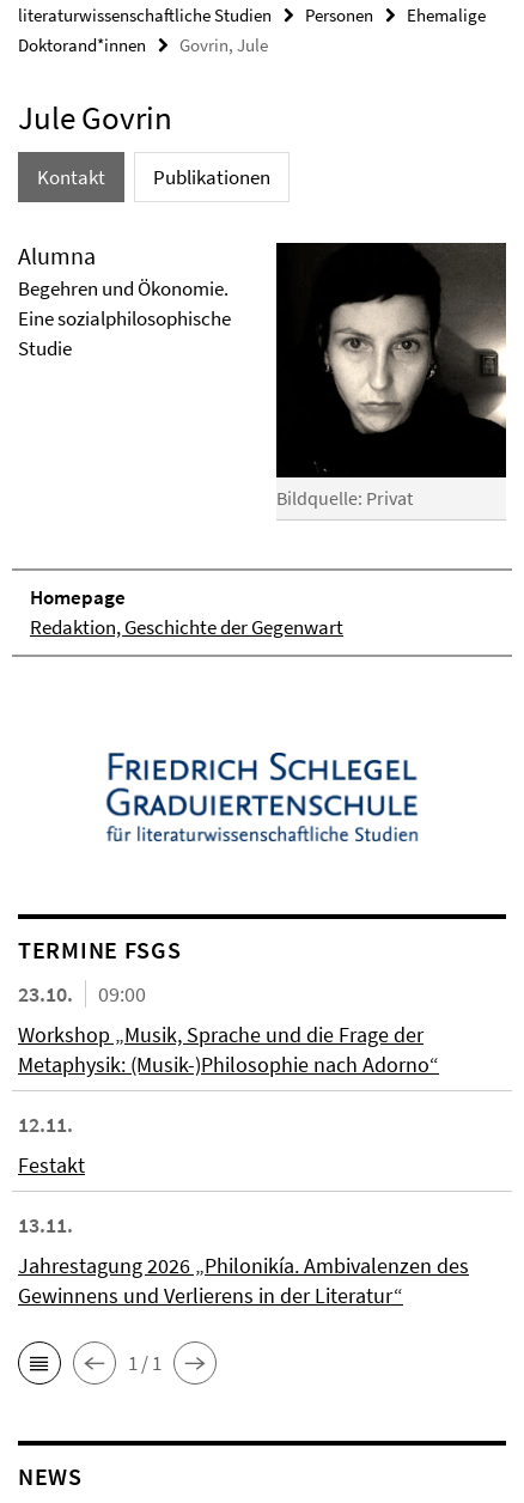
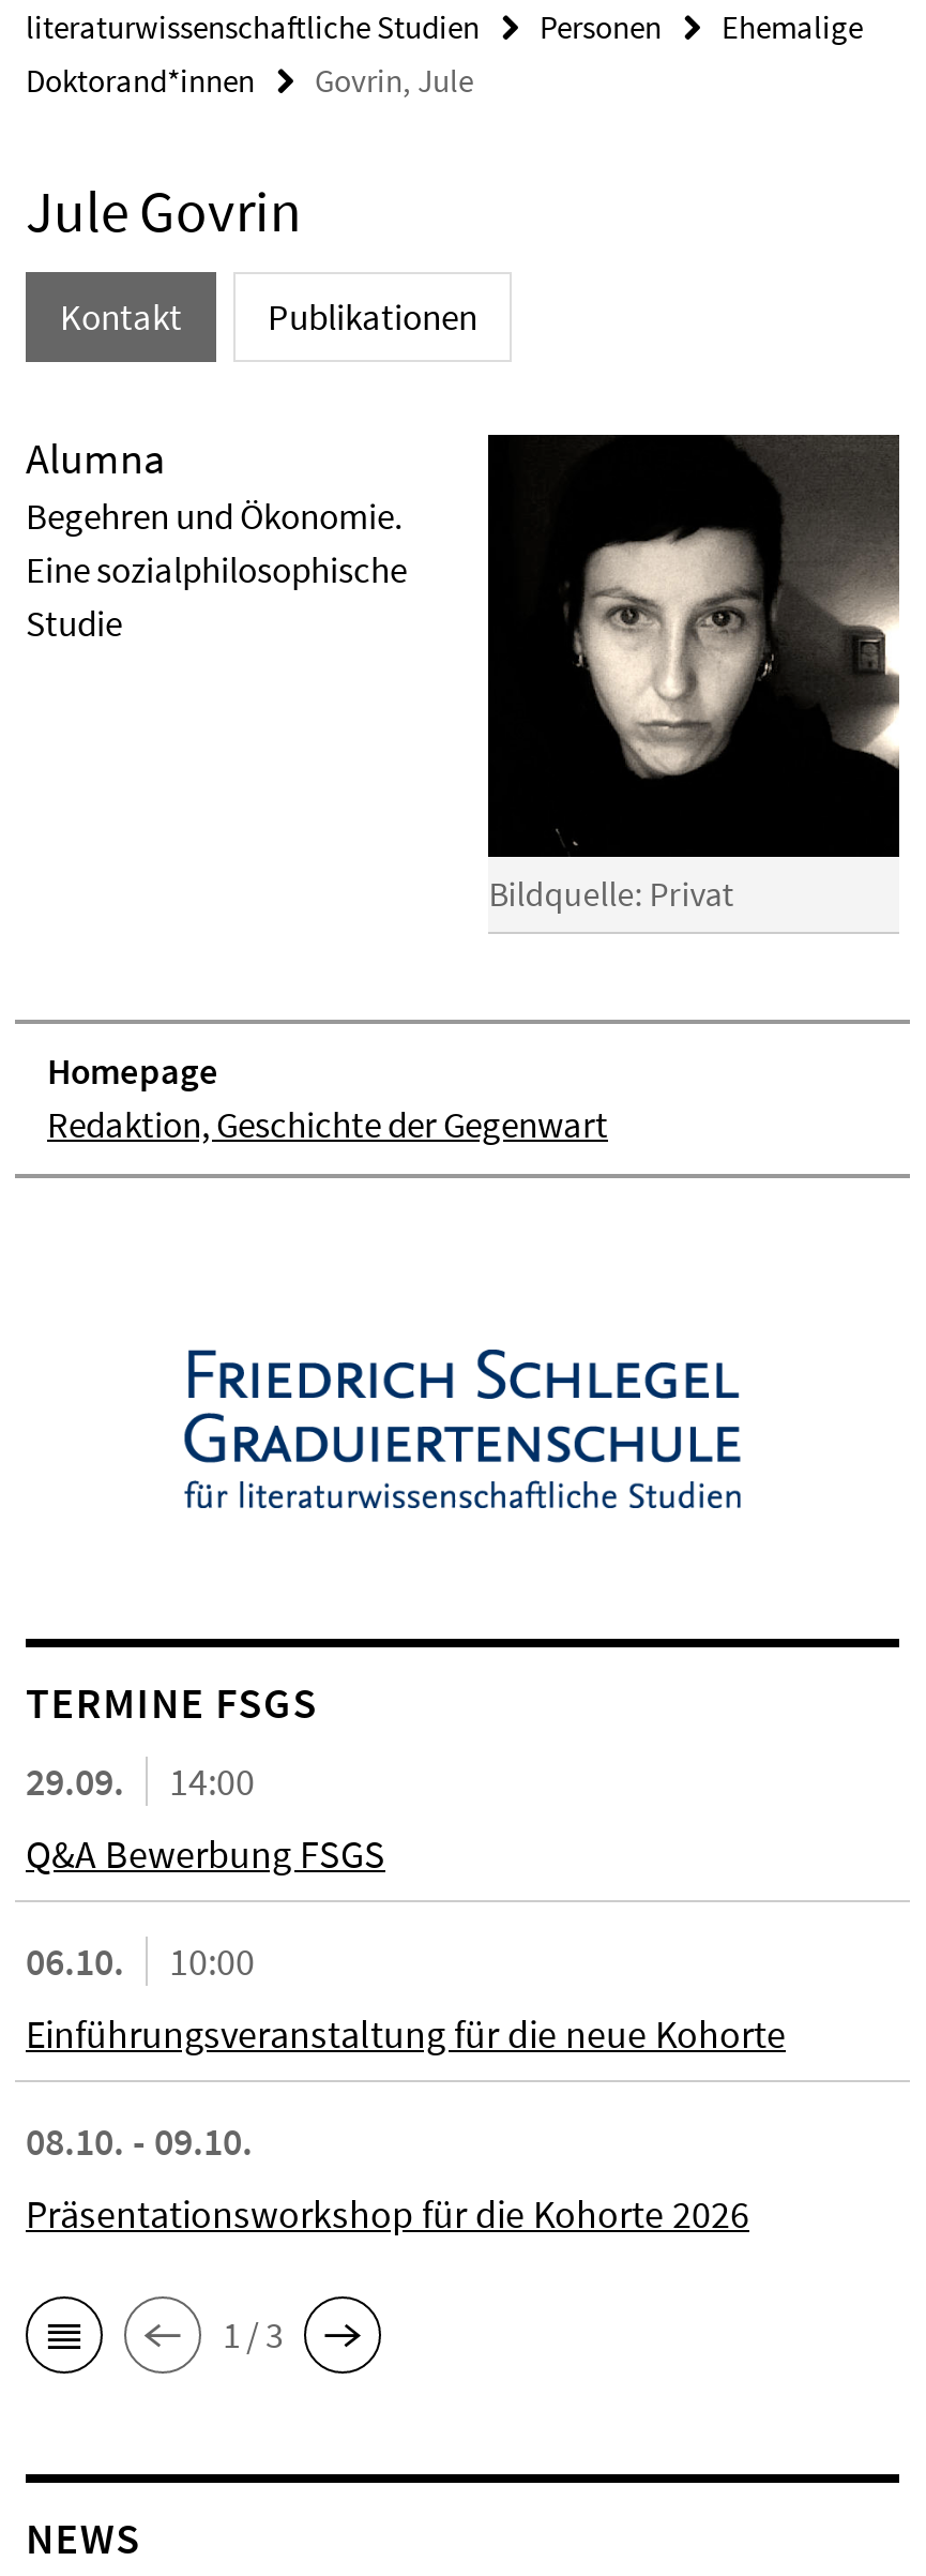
- 23.10.
- 09:00
+ 29.09.
+ 14:00

- Workshop „Musik, Sprache und die Frage der
- Metaphysik: (Musik-)Philosophie nach Adorno“
+ Q&A Bewerbung FSGS

- 12.11.
+ 06.10.
+ 10:00

- Festakt
+ Einführungsveranstaltung für die neue Kohorte

- 13.11.
+ 08.10. - 09.10.

- Jahrestagung 2026 „Philonikía. Ambivalenzen des
- Gewinnens und Verlierens in der Literatur“
+ Präsentationsworkshop für die Kohorte 2026

- 1 / 1
+ 1 / 3
